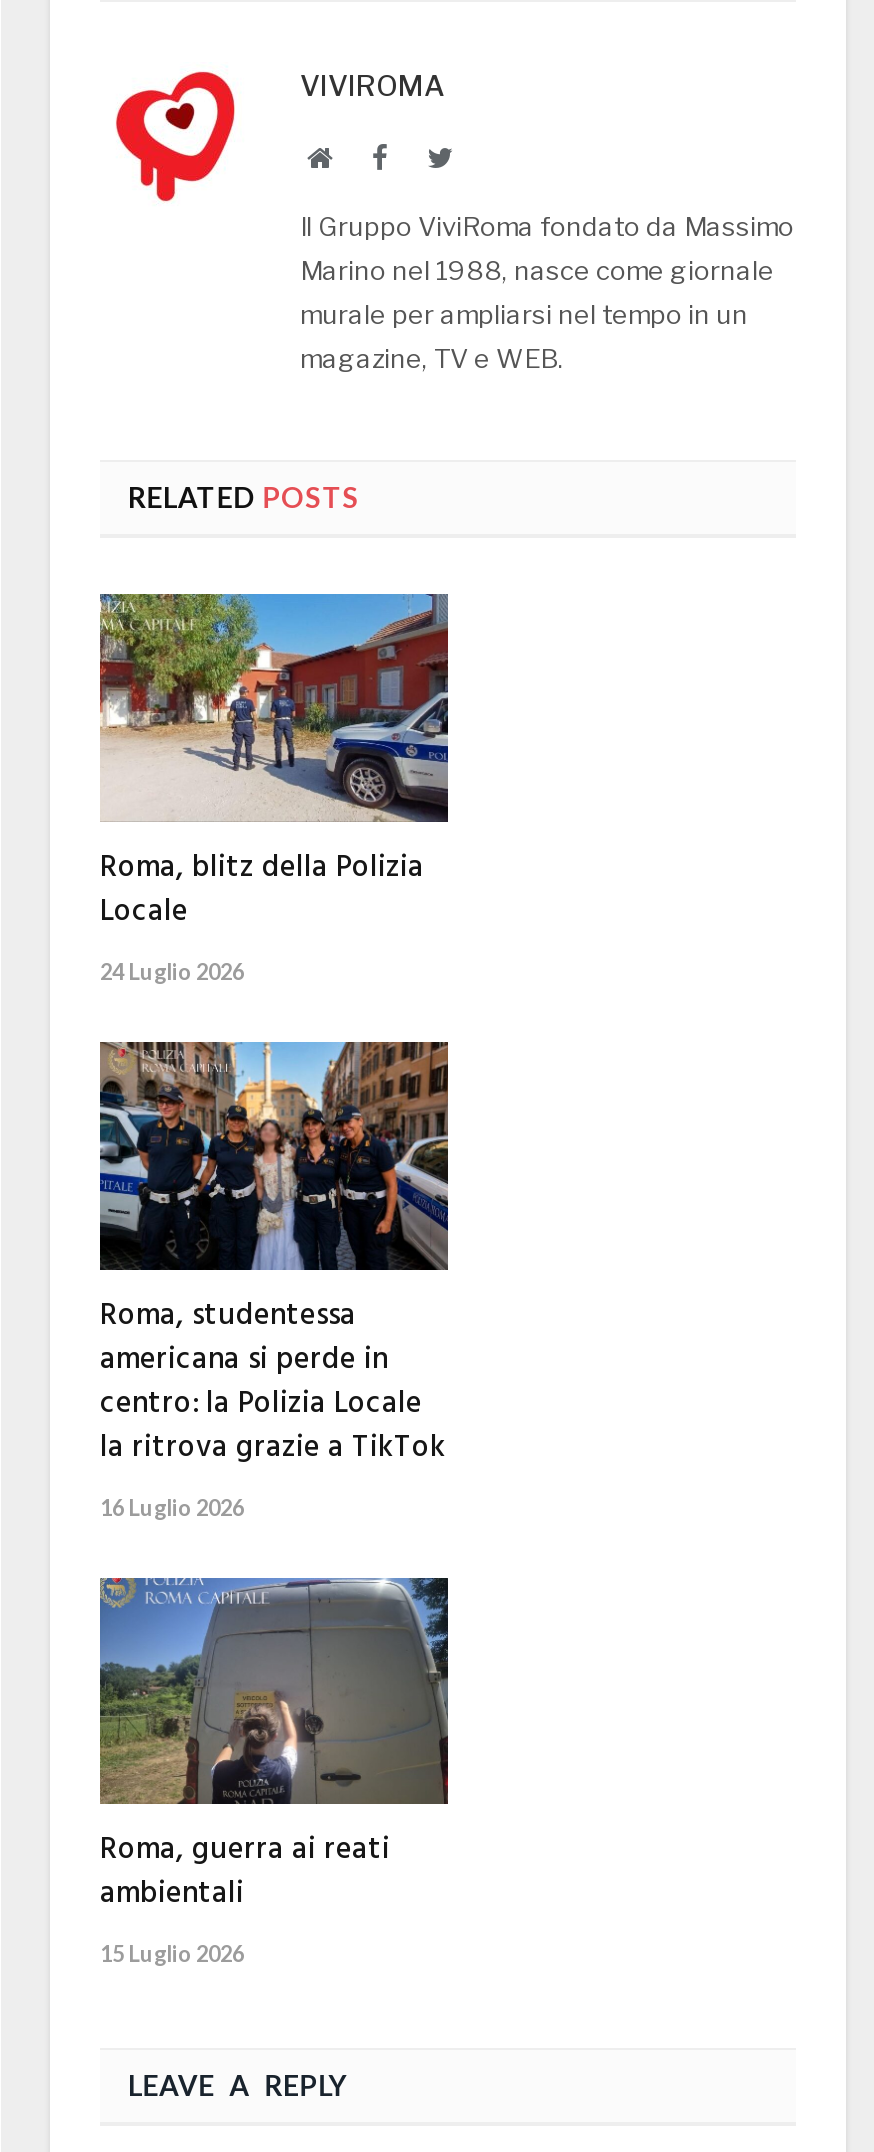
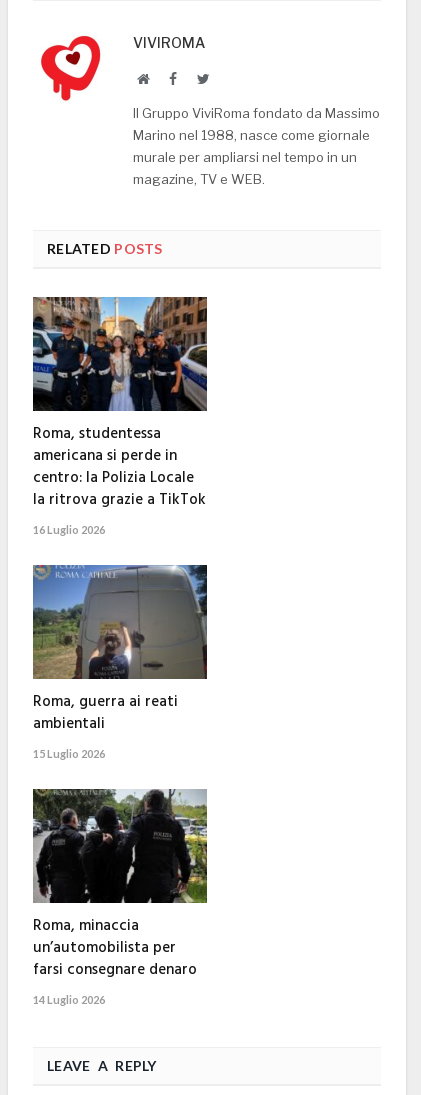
- [image]
- Roma, blitz della Polizia
- Locale
- 24 Luglio 2026

moved up: [image] | Roma, studentessa | americana si perde in | ... | ambientali | 15 Luglio 2026

+ [image]
+ Roma, minaccia
+ un’automobilista per
+ farsi consegnare denaro
+ 14 Luglio 2026
